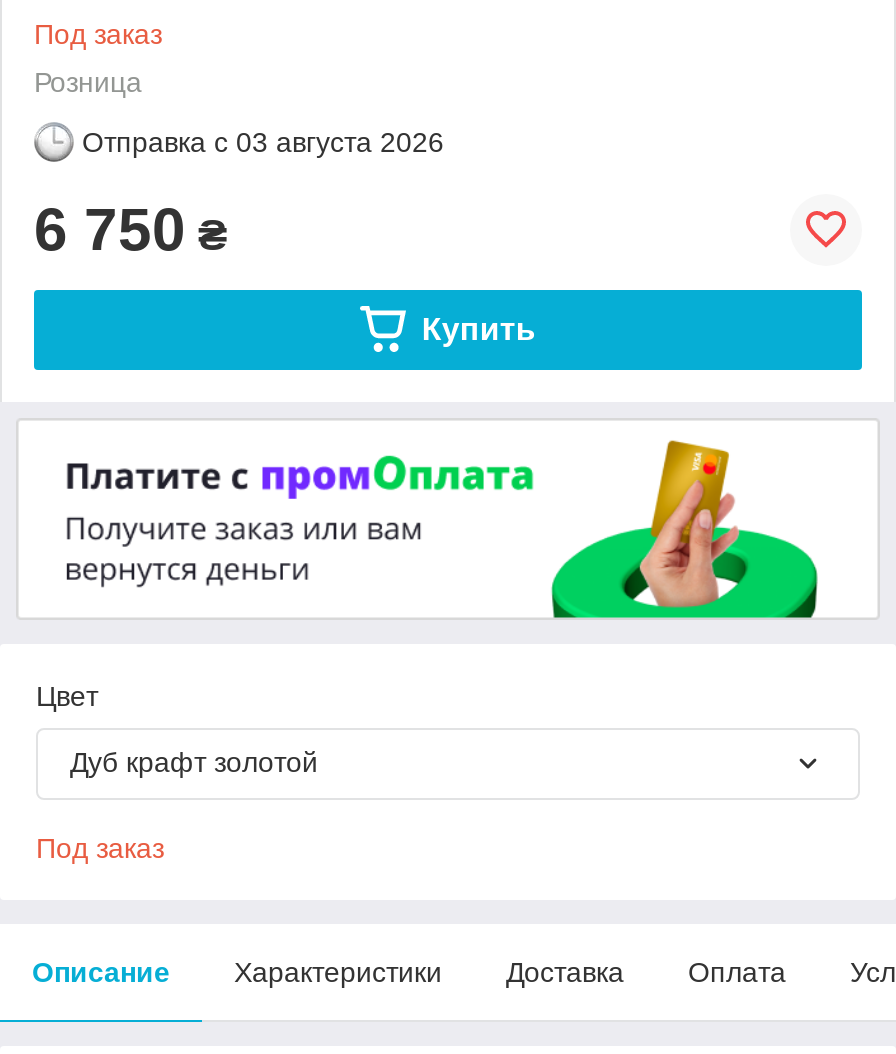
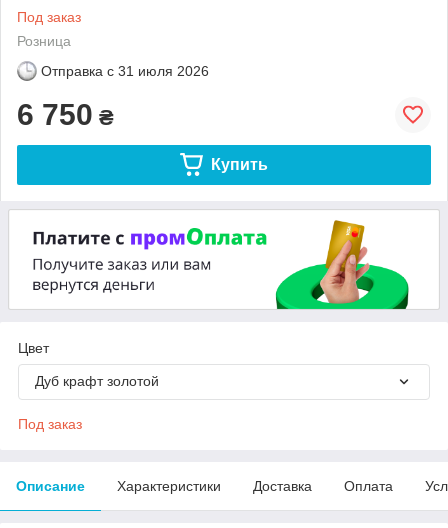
- Отправка с 03 августа 2026
+ Отправка с 31 июля 2026
